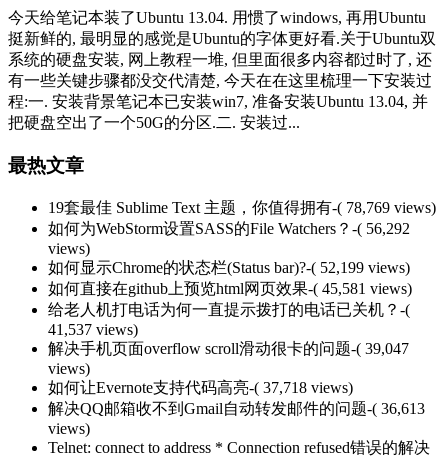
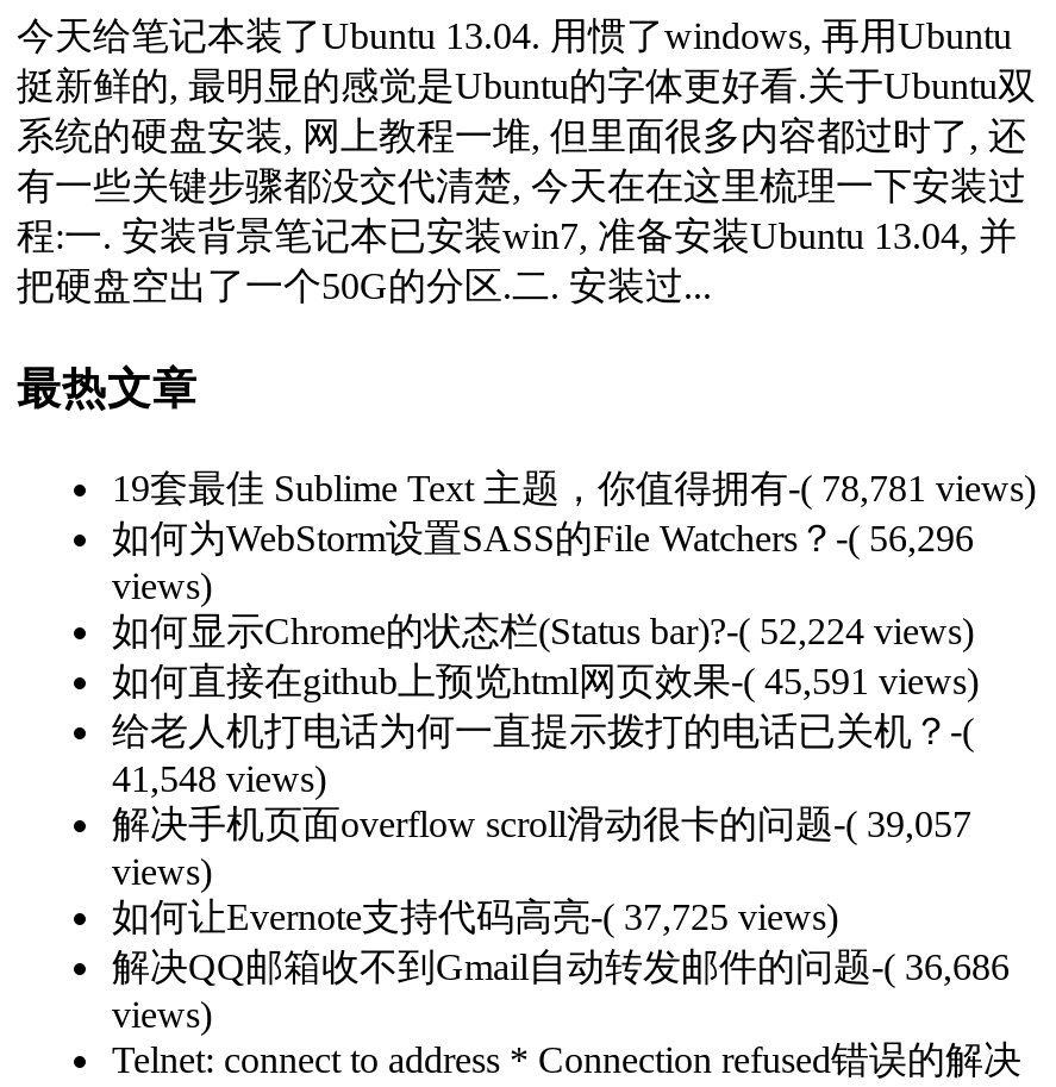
- 19套最佳 Sublime Text 主题，你值得拥有-( 78,769 views)
+ 19套最佳 Sublime Text 主题，你值得拥有-( 78,781 views)

- 如何为WebStorm设置SASS的File Watchers？-( 56,292
+ 如何为WebStorm设置SASS的File Watchers？-( 56,296

- 如何显示Chrome的状态栏(Status bar)?-( 52,199 views)
+ 如何显示Chrome的状态栏(Status bar)?-( 52,224 views)

- 如何直接在github上预览html网页效果-( 45,581 views)
+ 如何直接在github上预览html网页效果-( 45,591 views)

- 41,537 views)
+ 41,548 views)

- 解决手机页面overflow scroll滑动很卡的问题-( 39,047
+ 解决手机页面overflow scroll滑动很卡的问题-( 39,057

- 如何让Evernote支持代码高亮-( 37,718 views)
+ 如何让Evernote支持代码高亮-( 37,725 views)

- 解决QQ邮箱收不到Gmail自动转发邮件的问题-( 36,613
+ 解决QQ邮箱收不到Gmail自动转发邮件的问题-( 36,686
